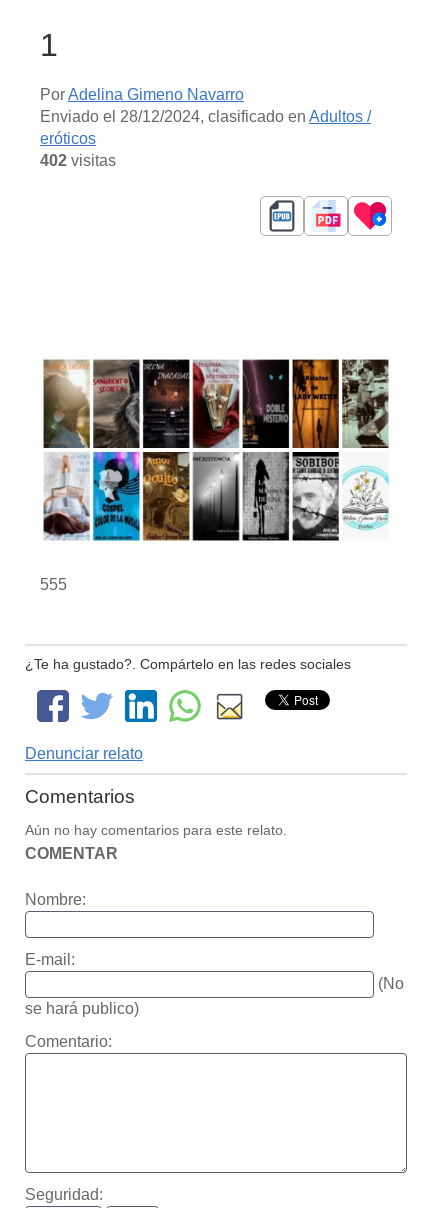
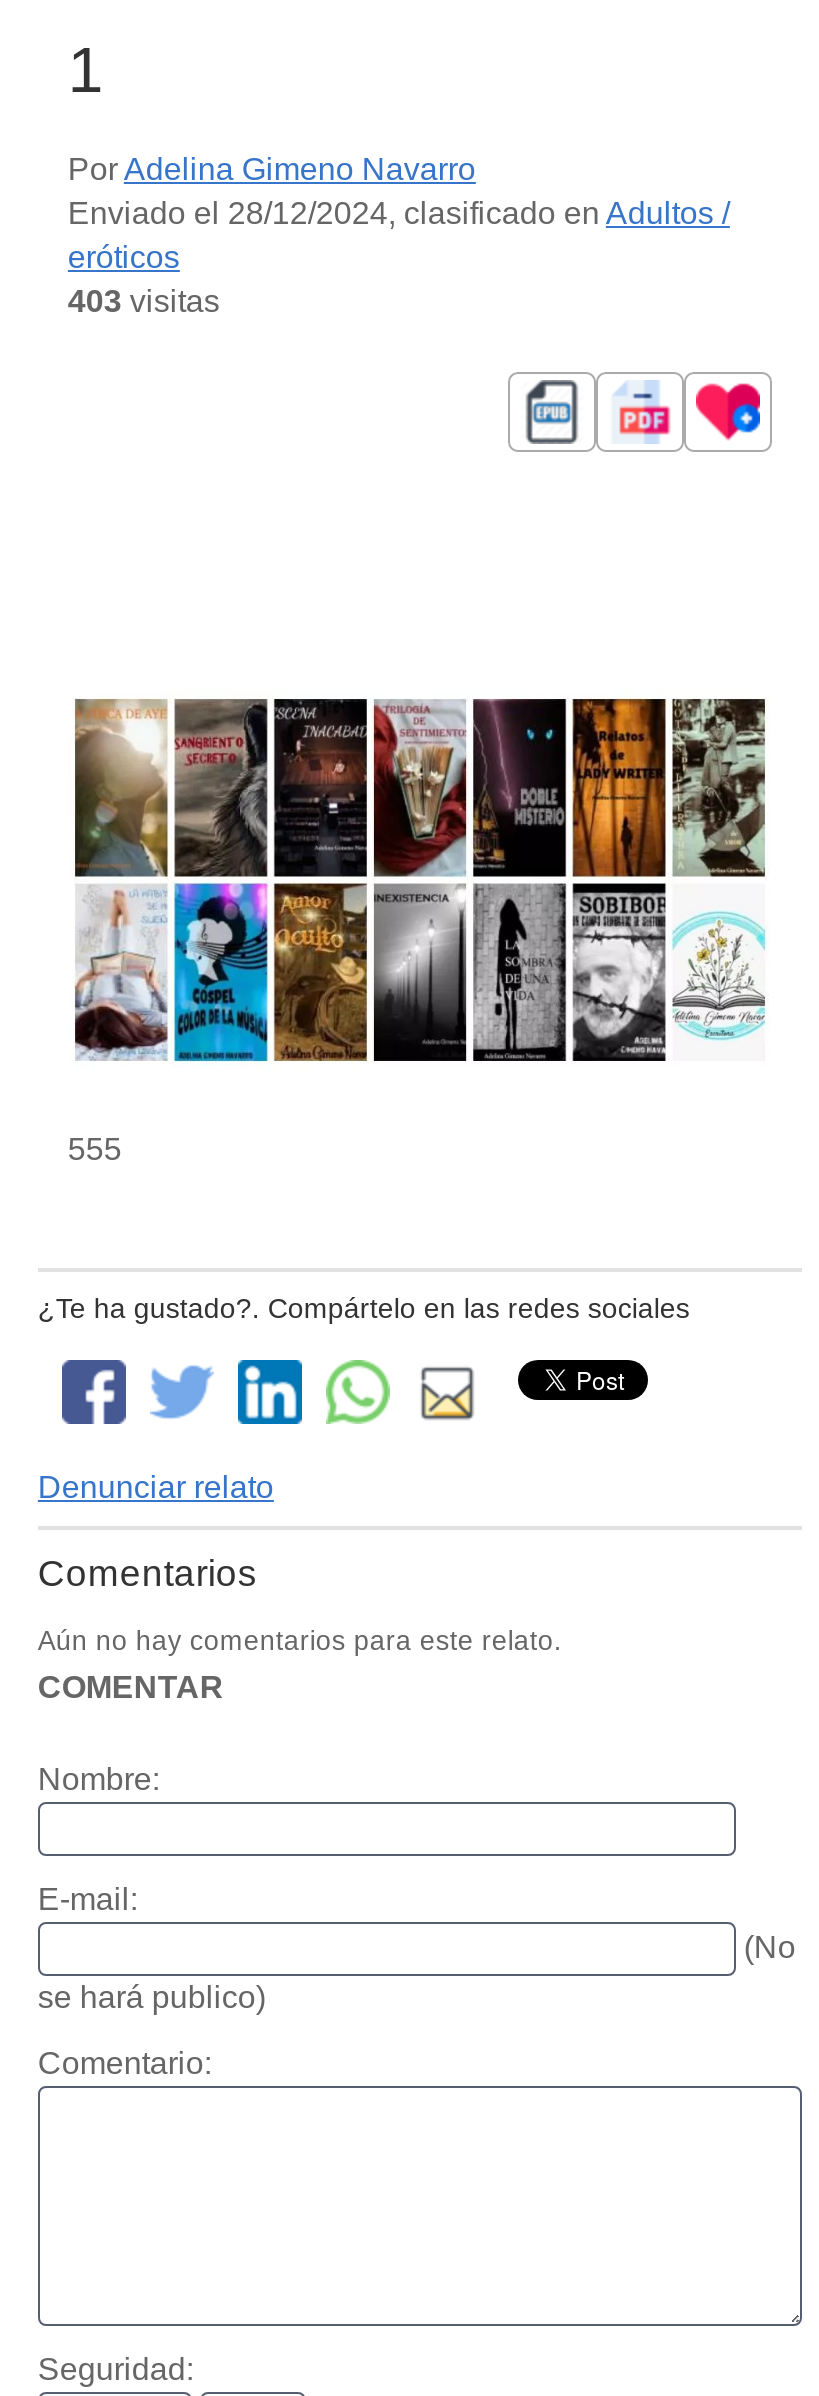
- 402 visitas
+ 403 visitas
